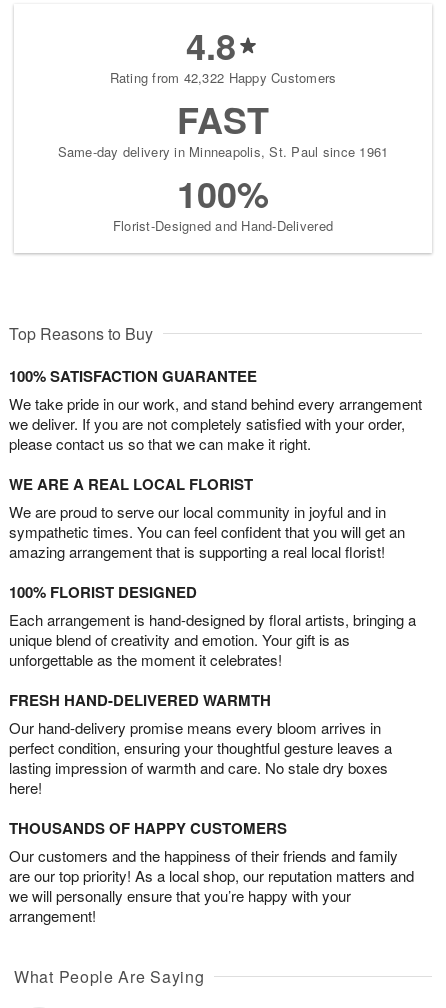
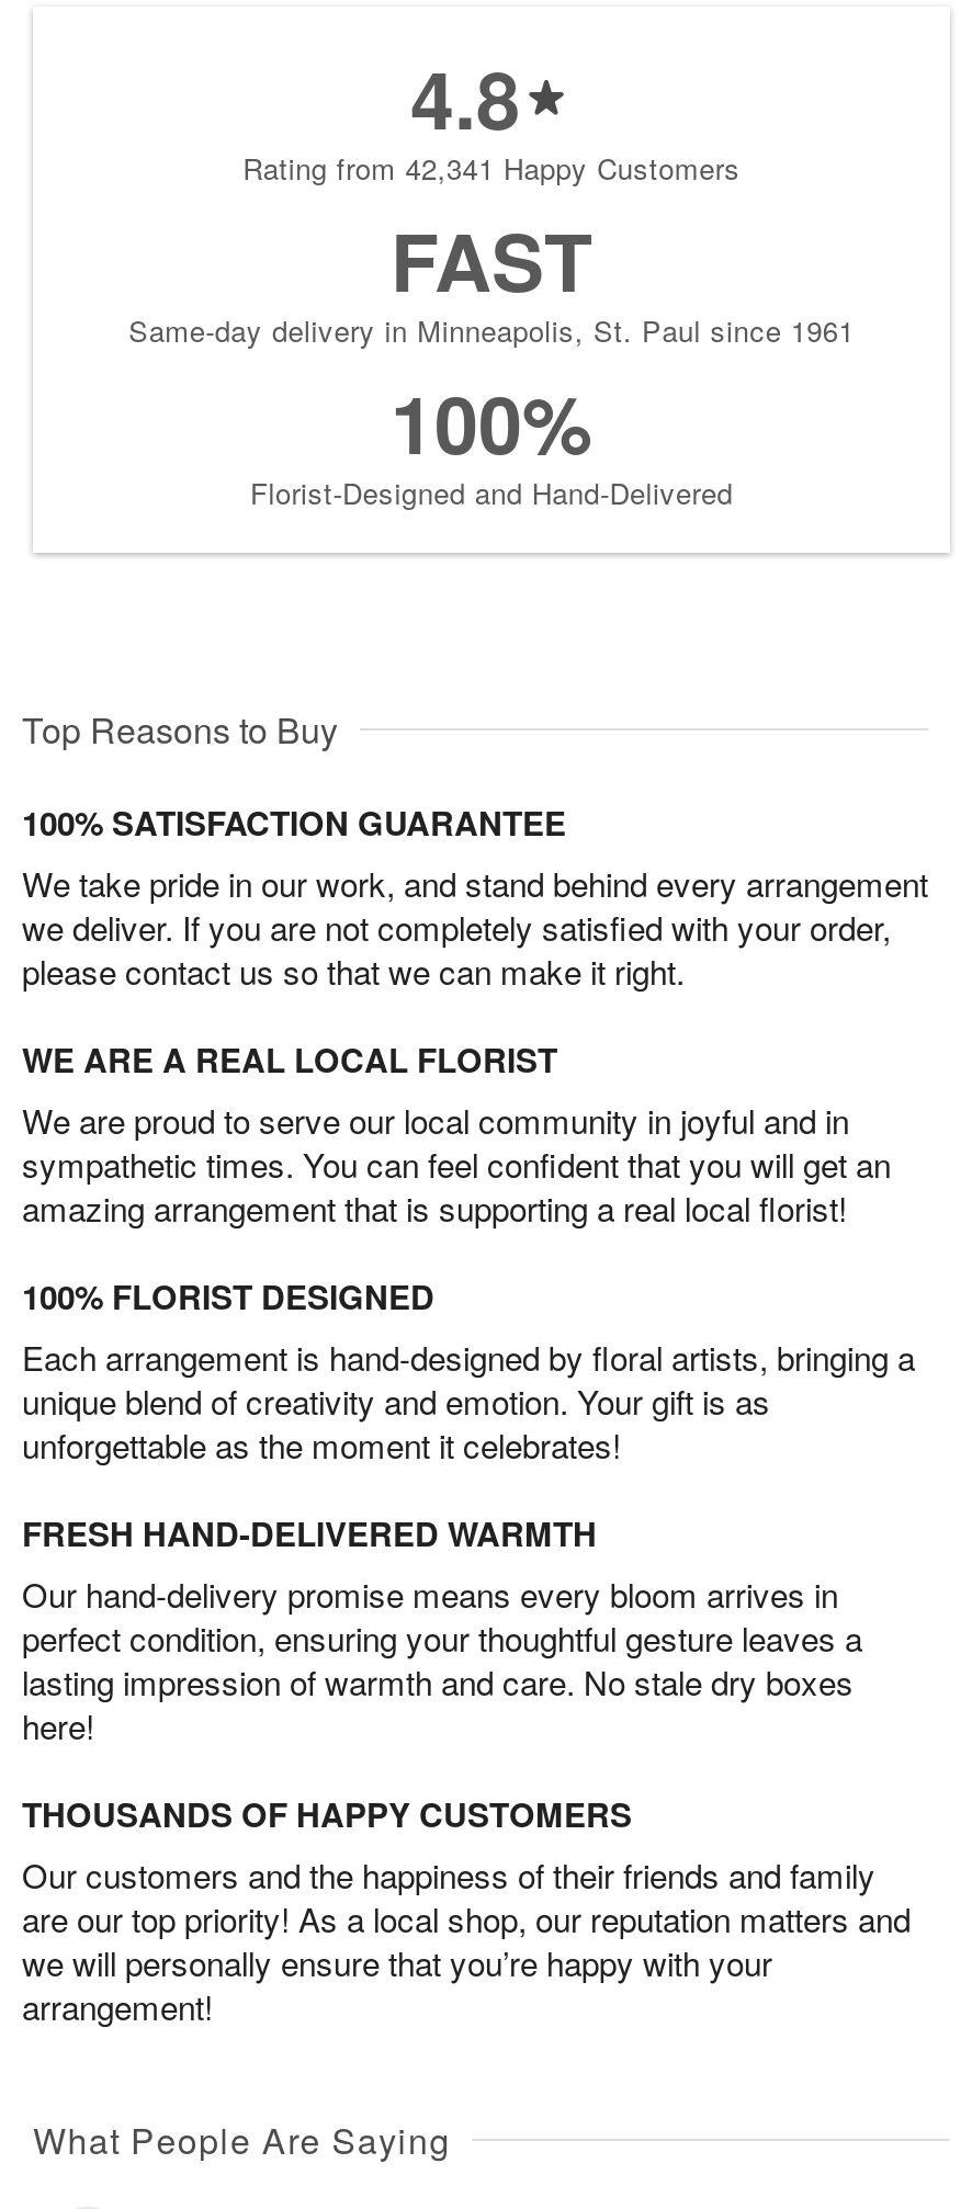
- Rating from 42,322 Happy Customers
+ Rating from 42,341 Happy Customers
